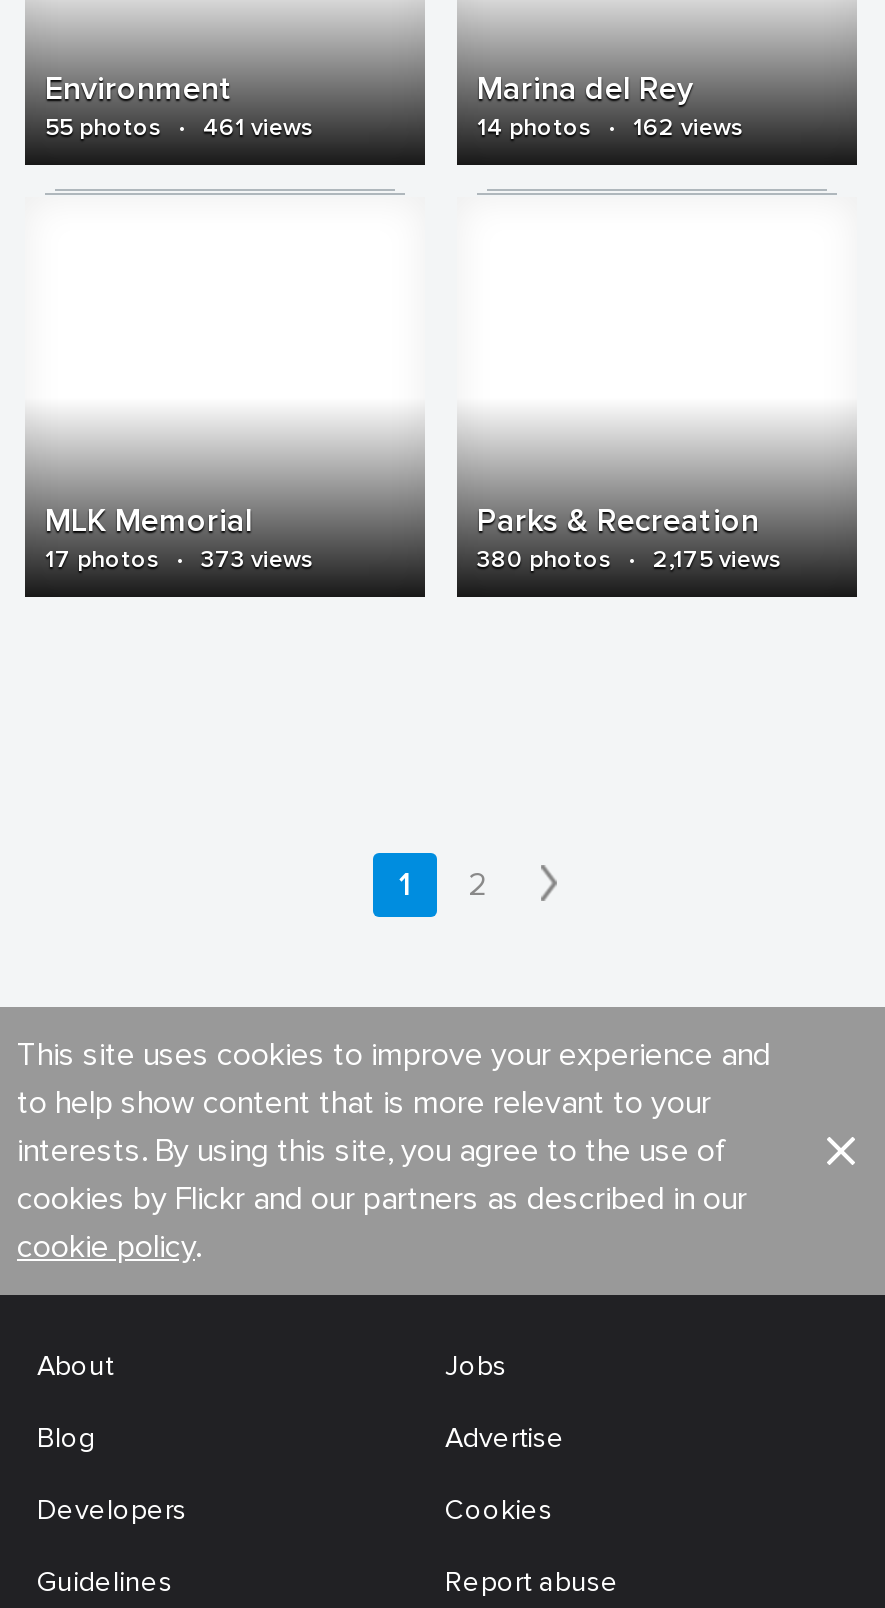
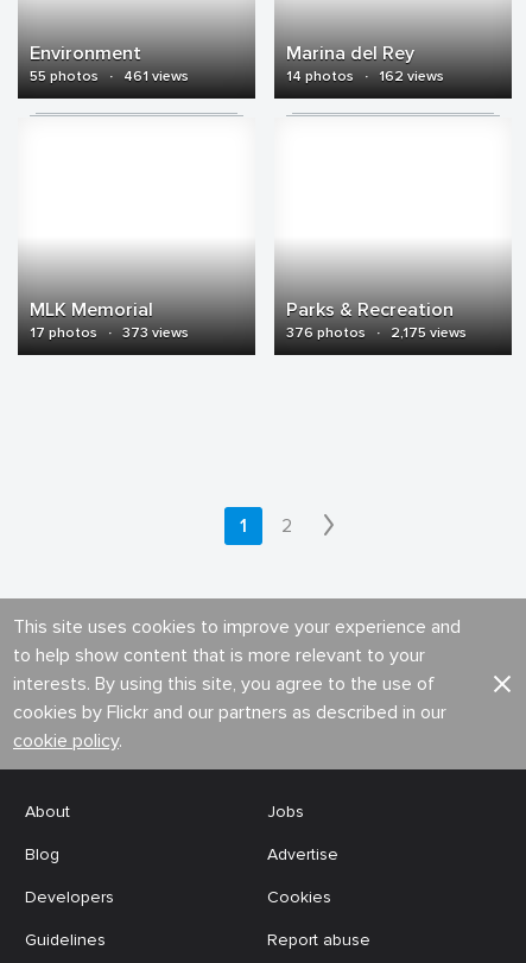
- 380 photos · 2,175 views
+ 376 photos · 2,175 views
